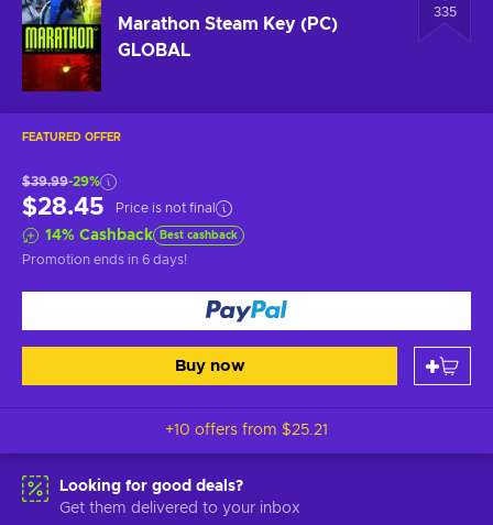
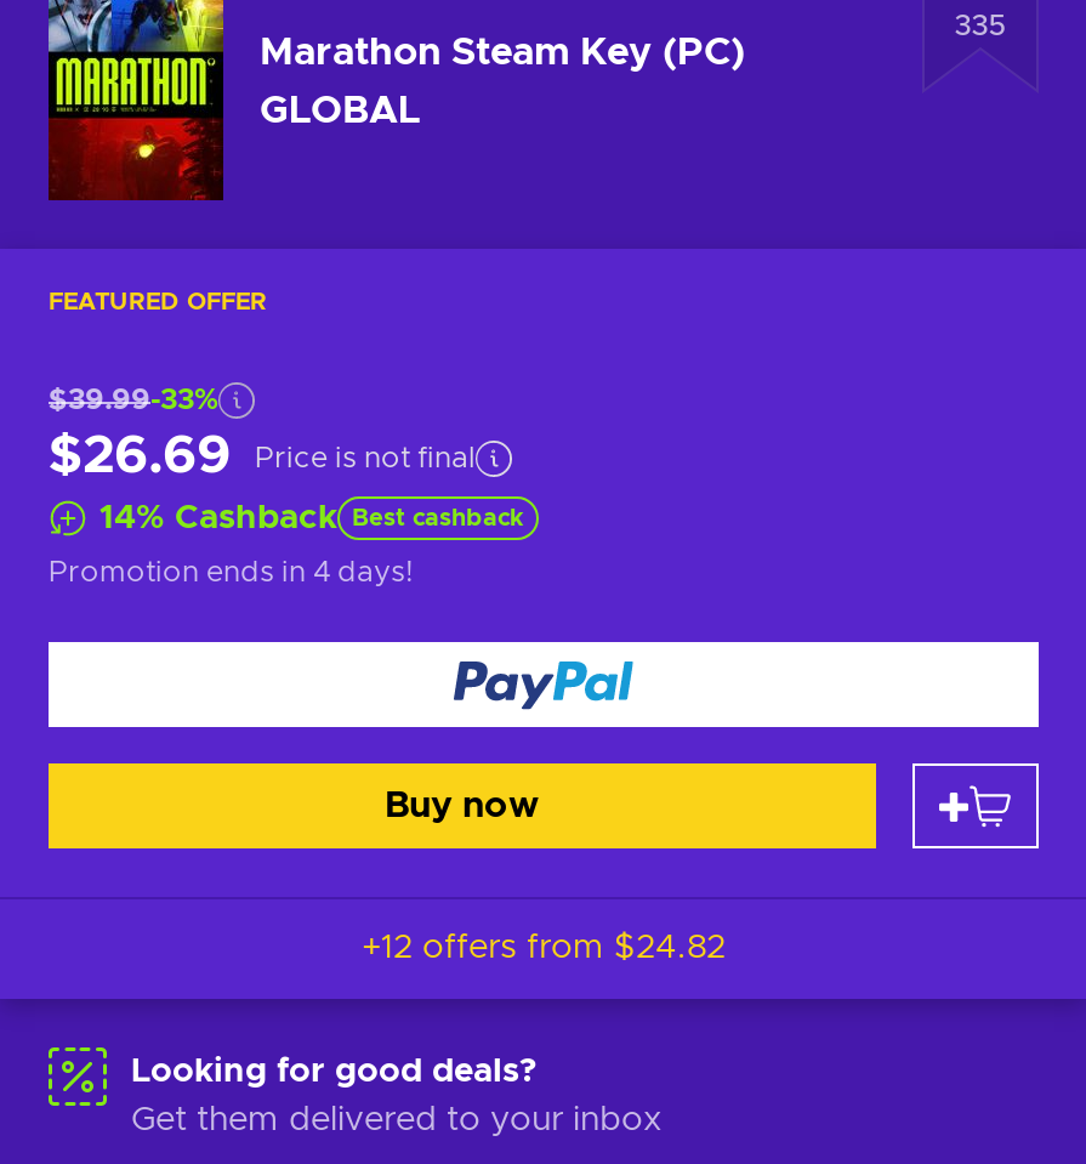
- $39.99-29%
+ $39.99-33%

- $28.45 Price is not final
+ $26.69 Price is not final

- Promotion ends in 6 days!
+ Promotion ends in 4 days!

- +10 offers from $25.21
+ +12 offers from $24.82
